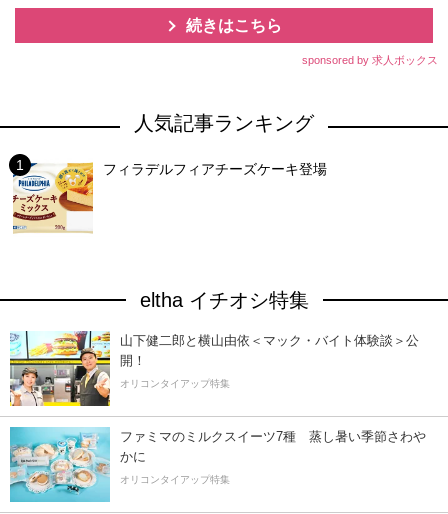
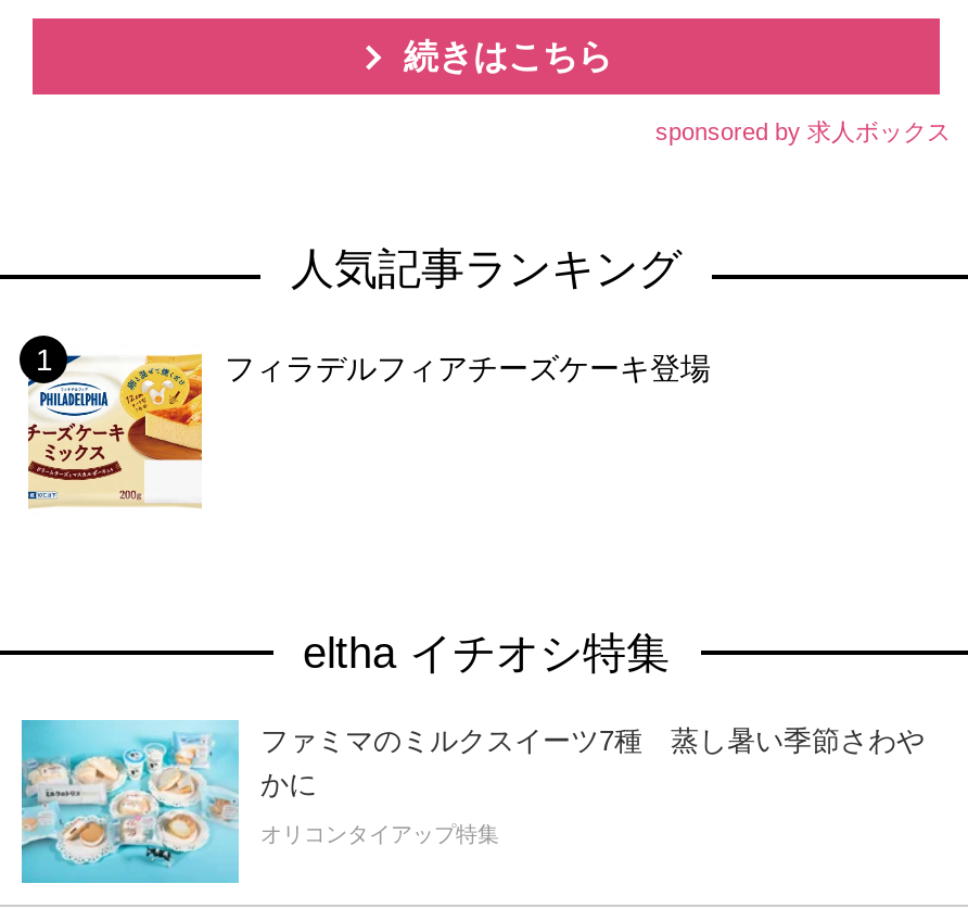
- [image]
- 山下健二郎と横山由依＜マック・バイト体験談＞公
- 開！
- オリコンタイアップ特集
